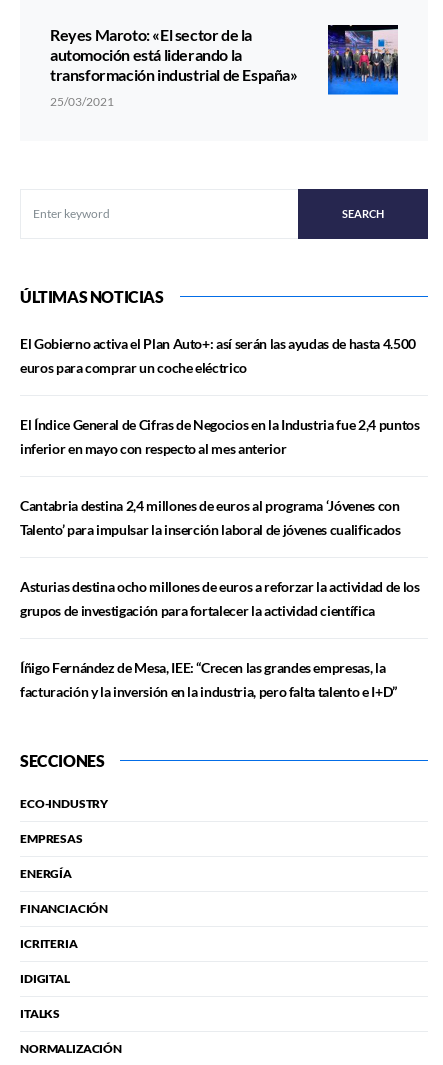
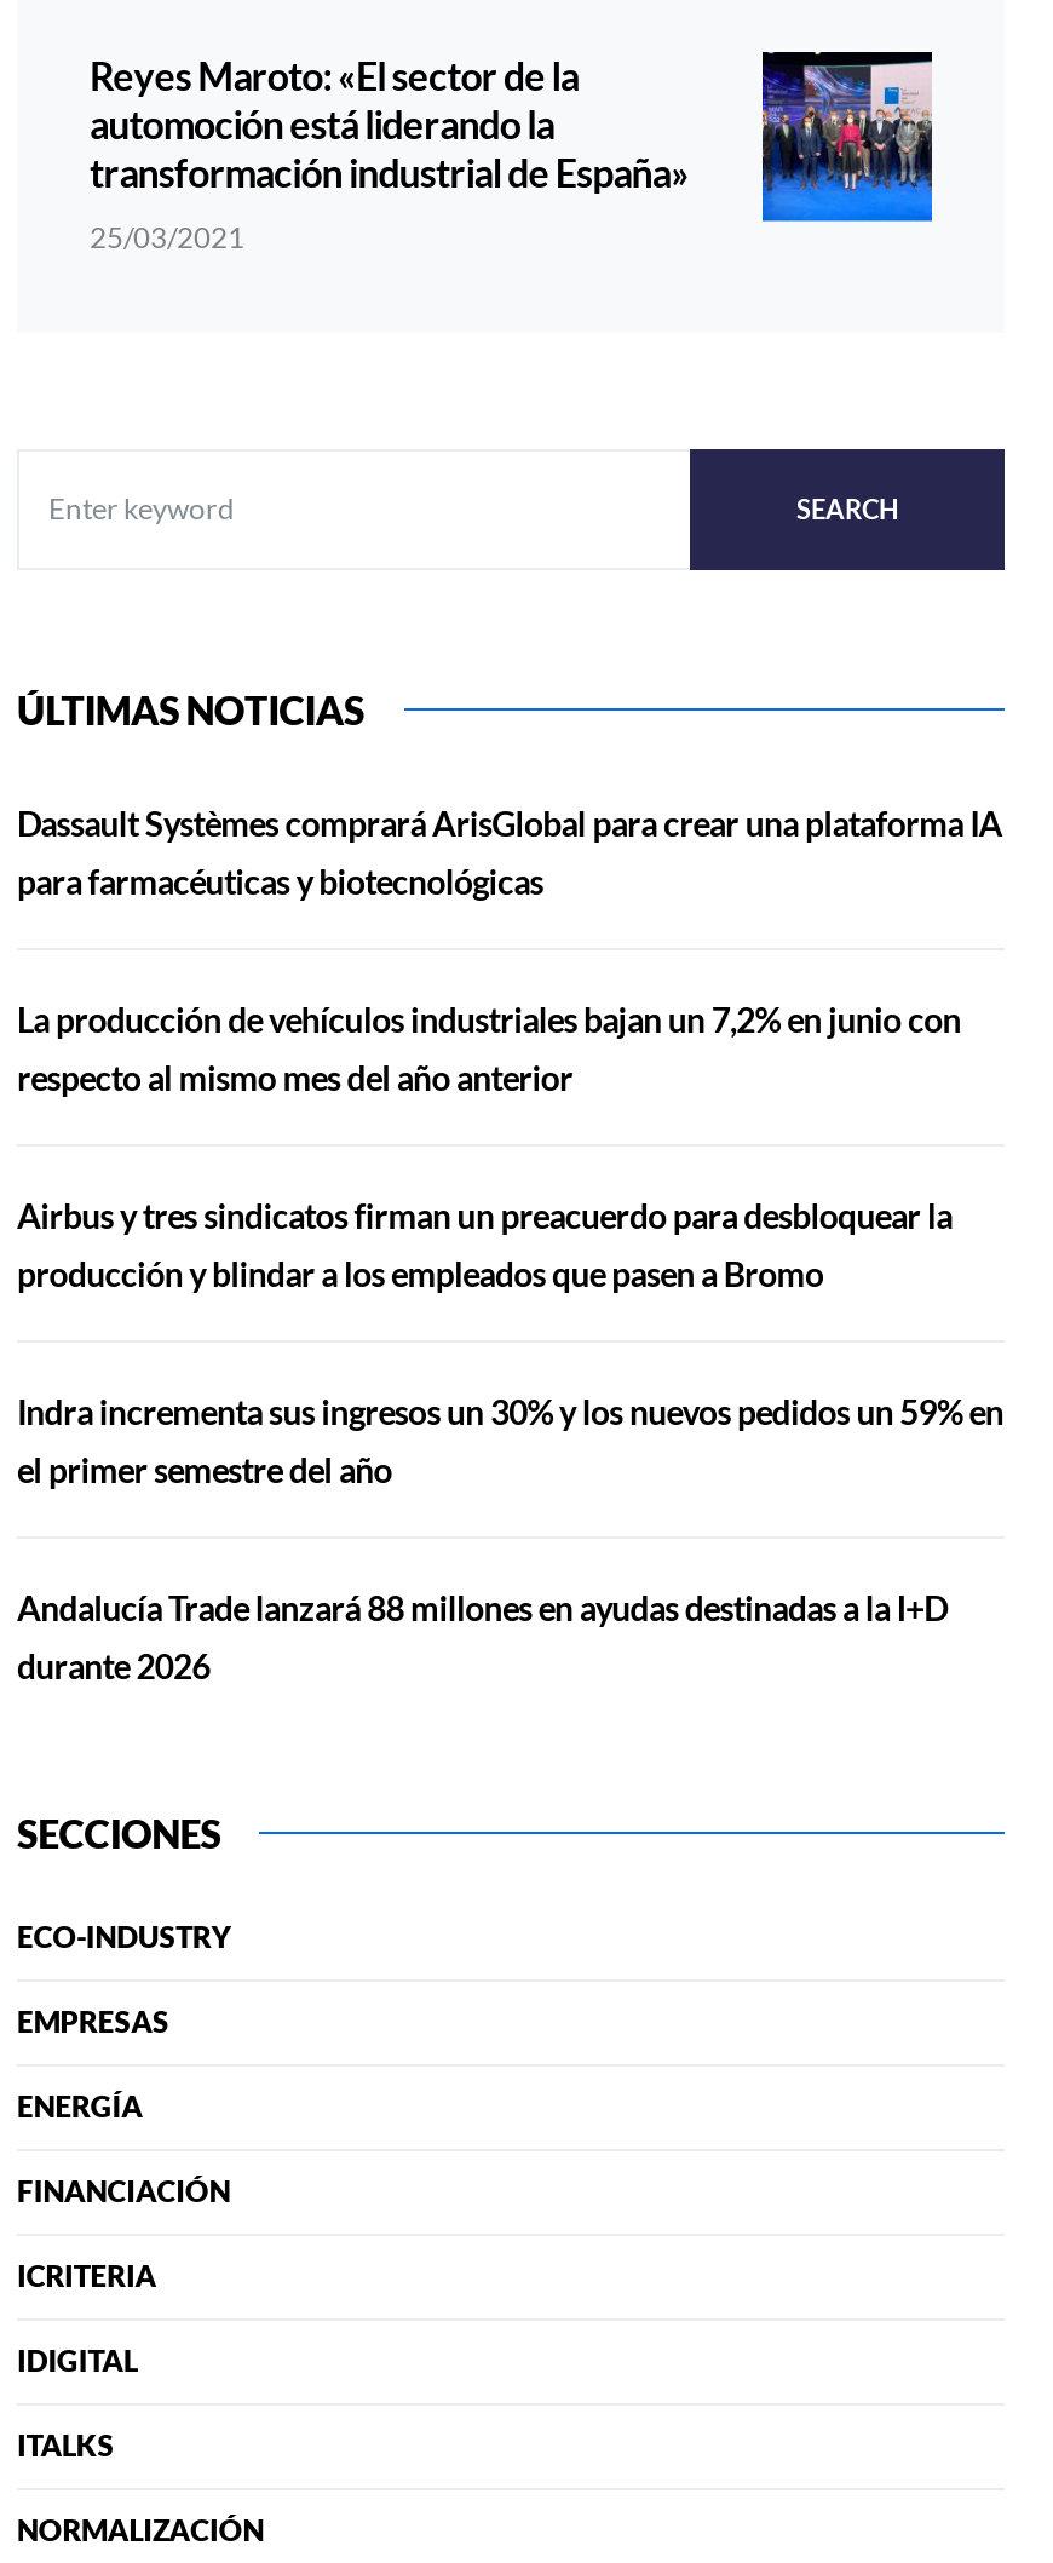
- El Gobierno activa el Plan Auto+: así serán las ayudas de hasta 4.500
- euros para comprar un coche eléctrico
+ Dassault Systèmes comprará ArisGlobal para crear una plataforma IA
+ para farmacéuticas y biotecnológicas

- El Índice General de Cifras de Negocios en la Industria fue 2,4 puntos
- inferior en mayo con respecto al mes anterior
+ La producción de vehículos industriales bajan un 7,2% en junio con
+ respecto al mismo mes del año anterior

- Cantabria destina 2,4 millones de euros al programa ‘Jóvenes con
- Talento’ para impulsar la inserción laboral de jóvenes cualificados
+ Airbus y tres sindicatos firman un preacuerdo para desbloquear la
+ producción y blindar a los empleados que pasen a Bromo

- Asturias destina ocho millones de euros a reforzar la actividad de los
- grupos de investigación para fortalecer la actividad científica
+ Indra incrementa sus ingresos un 30% y los nuevos pedidos un 59% en
+ el primer semestre del año

- Íñigo Fernández de Mesa, IEE: “Crecen las grandes empresas, la
- facturación y la inversión en la industria, pero falta talento e I+D”
+ Andalucía Trade lanzará 88 millones en ayudas destinadas a la I+D
+ durante 2026
